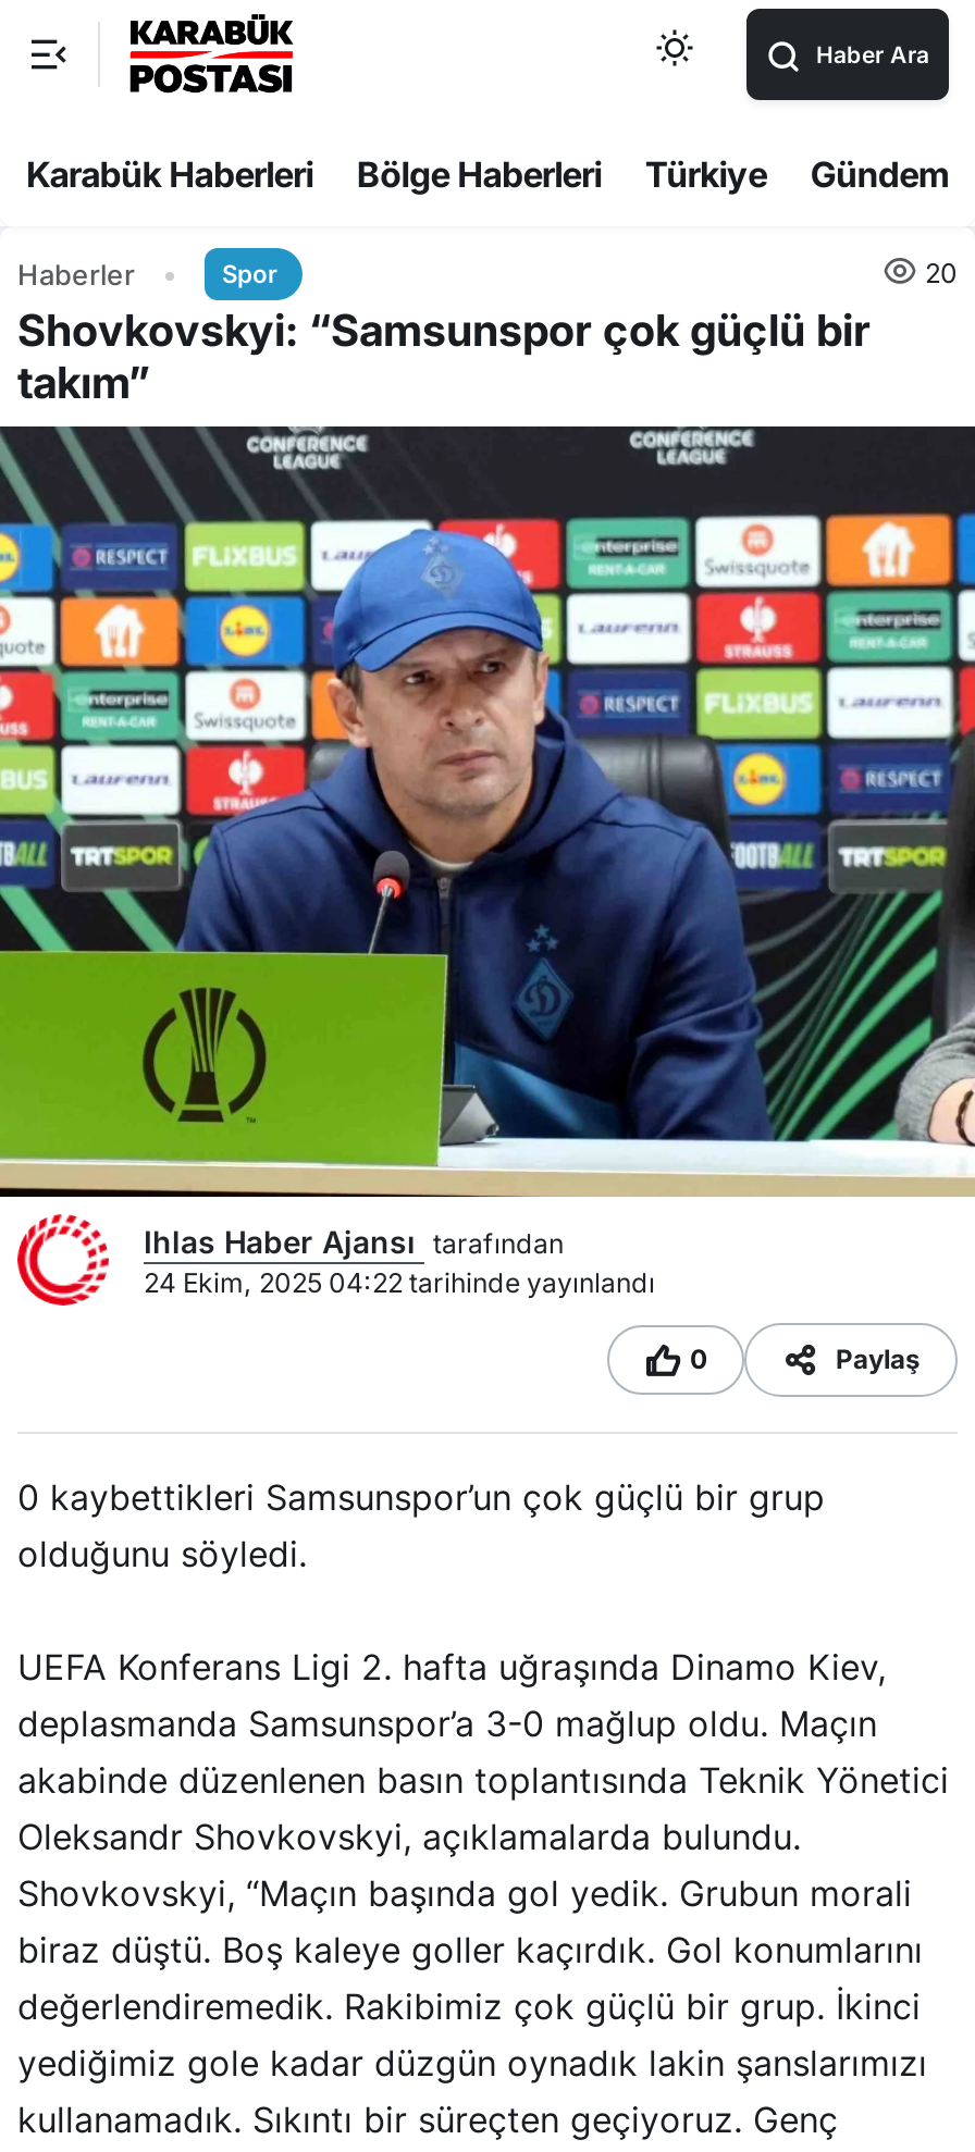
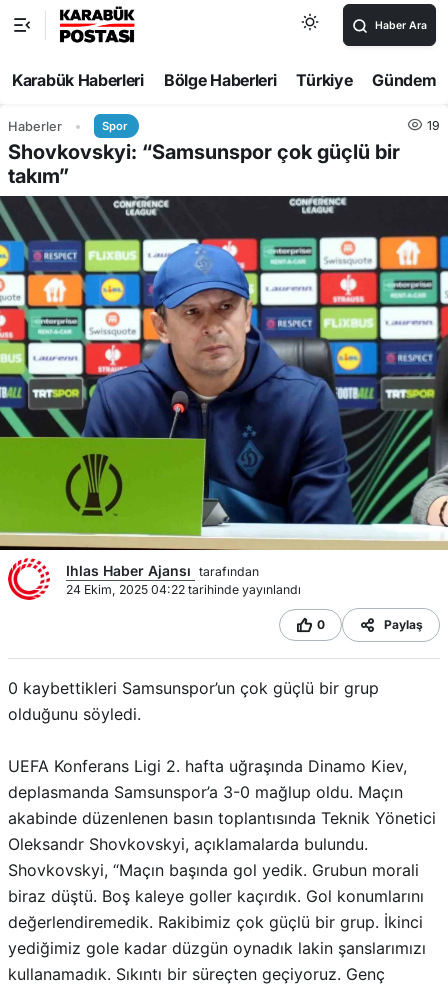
- 20
+ 19
